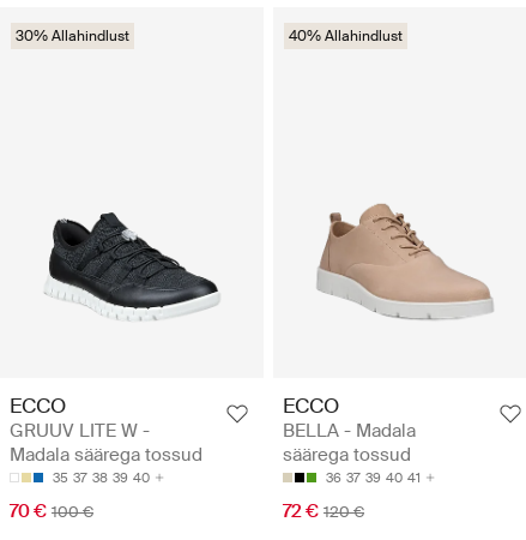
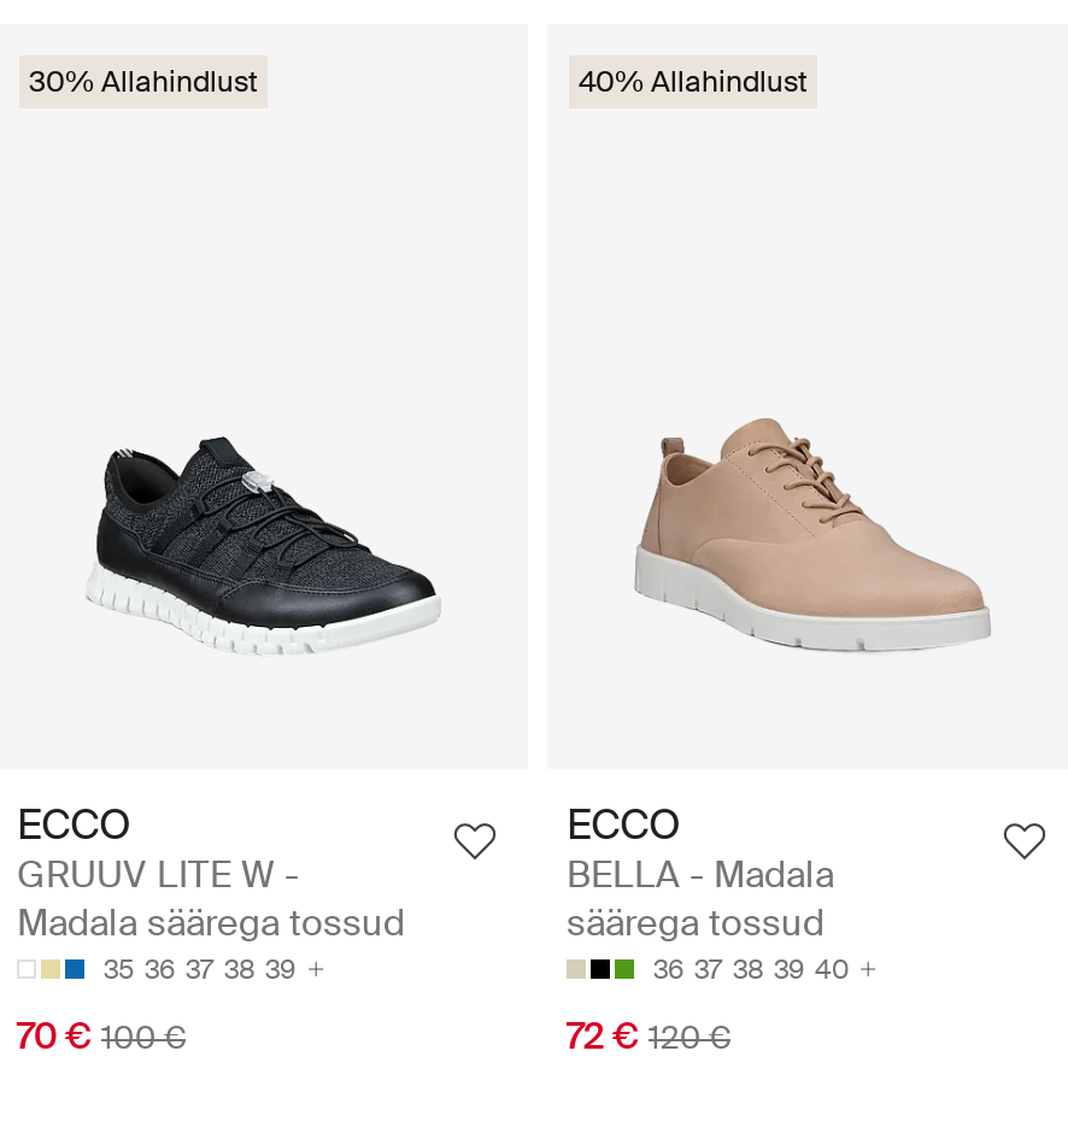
- 35 37 38 39 40
+ 35 36 37 38 39

- 36 37 39 40 41
+ 36 37 38 39 40
